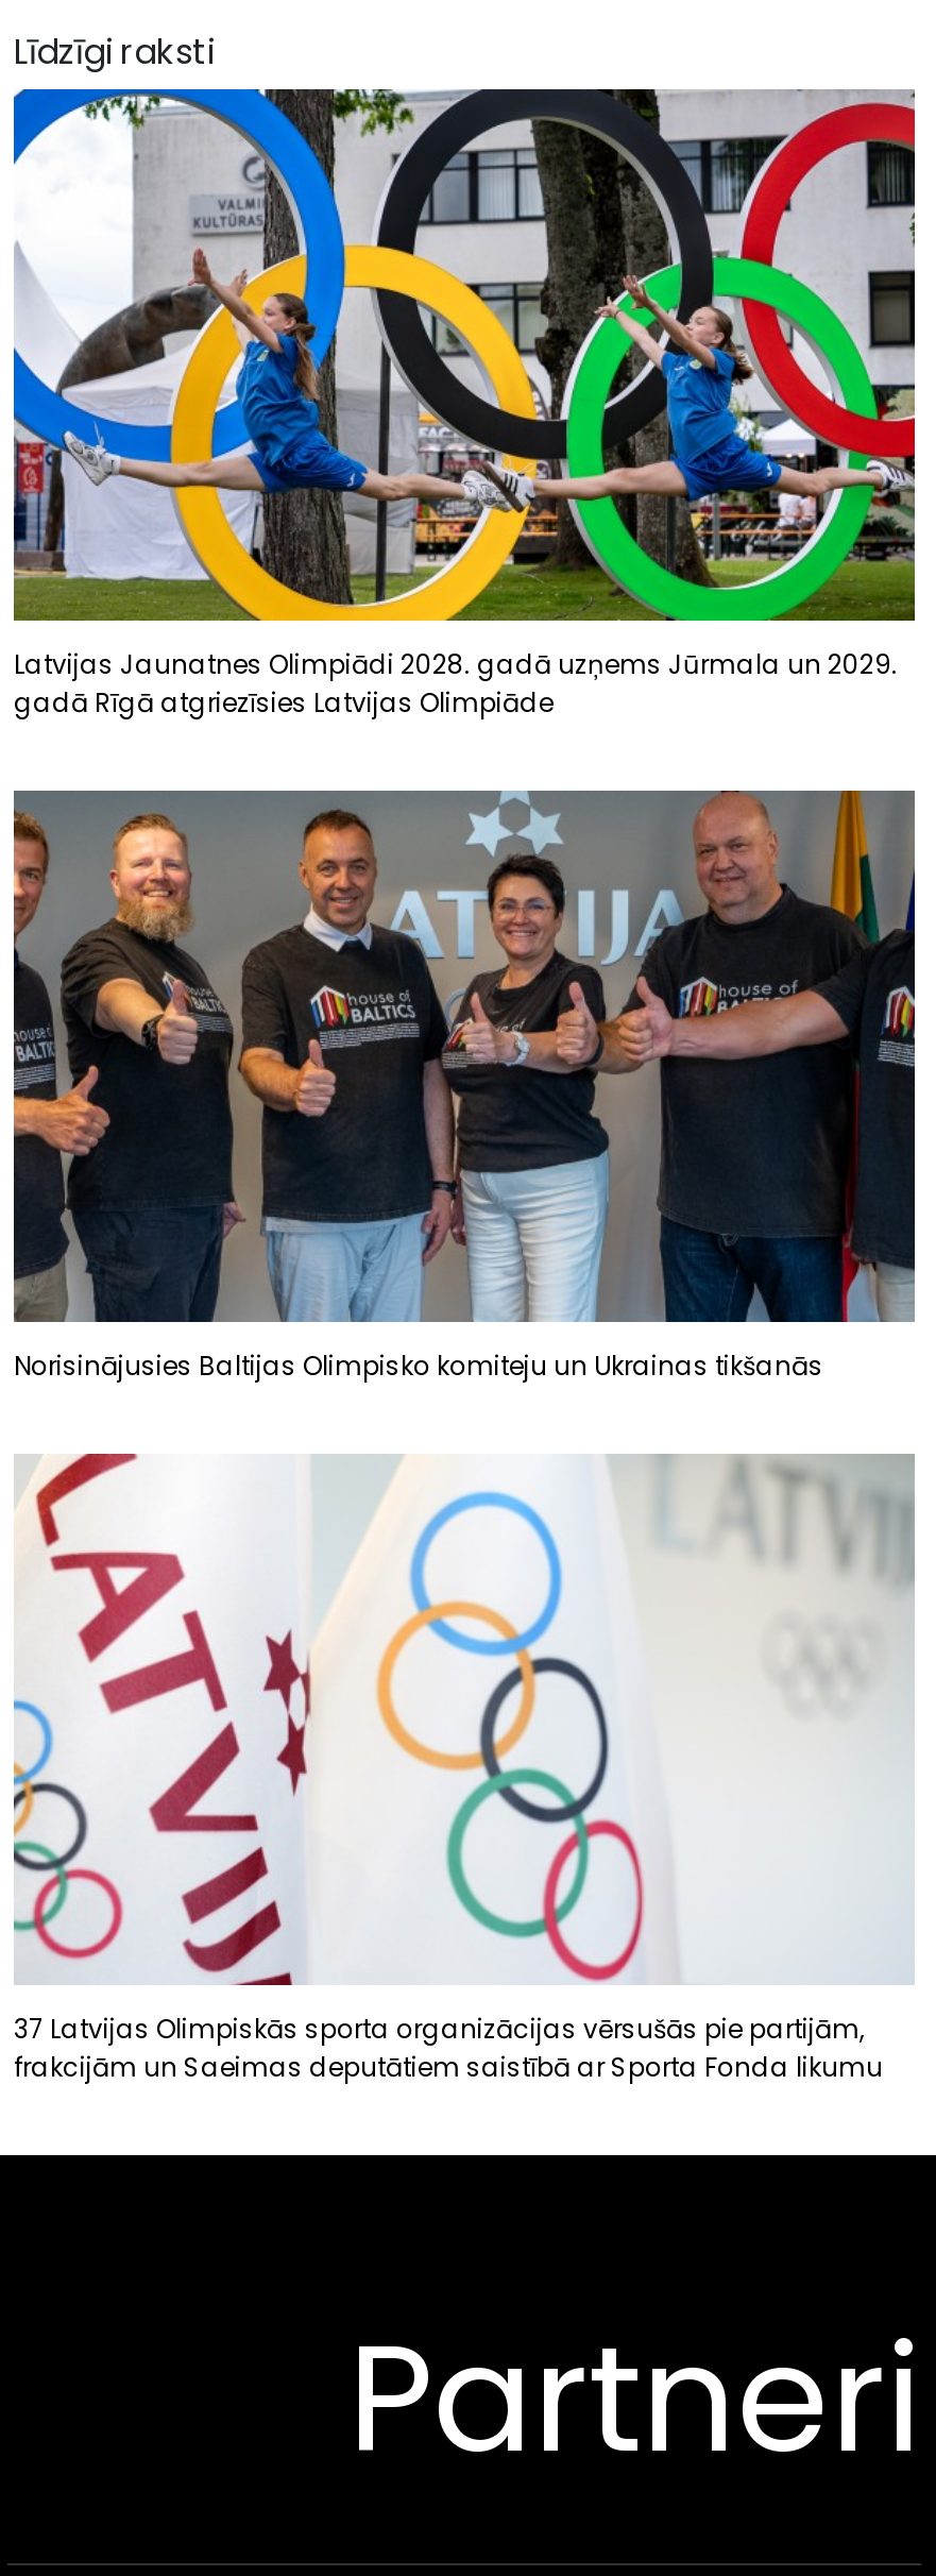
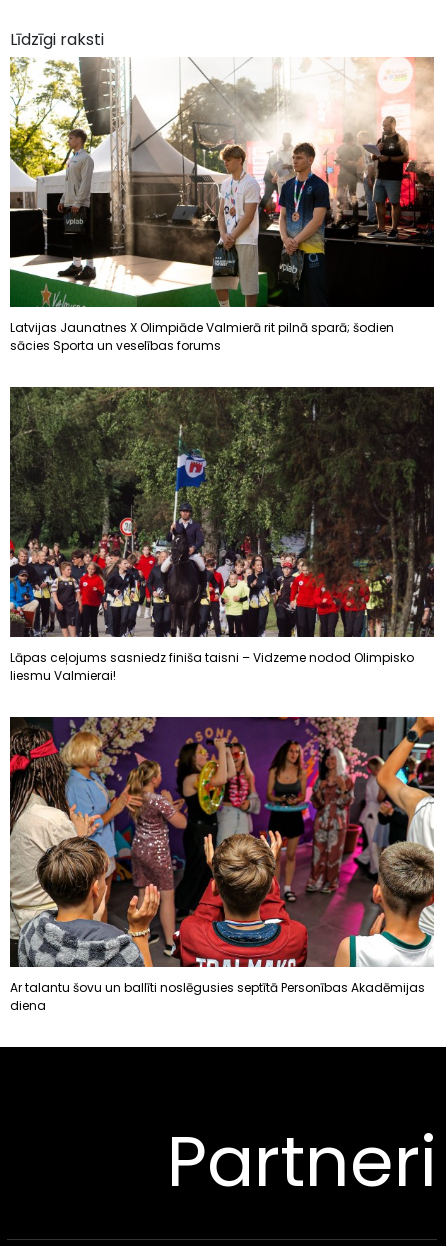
- [image]
- Latvijas Jaunatnes Olimpiādi 2028. gadā uzņems Jūrmala un 2029.
- gadā Rīgā atgriezīsies Latvijas Olimpiāde
+ [image]
+ Latvijas Jaunatnes X Olimpiāde Valmierā rit pilnā sparā; šodien
+ sācies Sporta un veselības forums

- [image]
- Norisinājusies Baltijas Olimpisko komiteju un Ukrainas tikšanās
+ [image]
+ Lāpas ceļojums sasniedz finiša taisni – Vidzeme nodod Olimpisko
+ liesmu Valmierai!

- [image]
- 37 Latvijas Olimpiskās sporta organizācijas vērsušās pie partijām,
- frakcijām un Saeimas deputātiem saistībā ar Sporta Fonda likumu
+ [image]
+ Ar talantu šovu un ballīti noslēgusies septītā Personības Akadēmijas
+ diena
